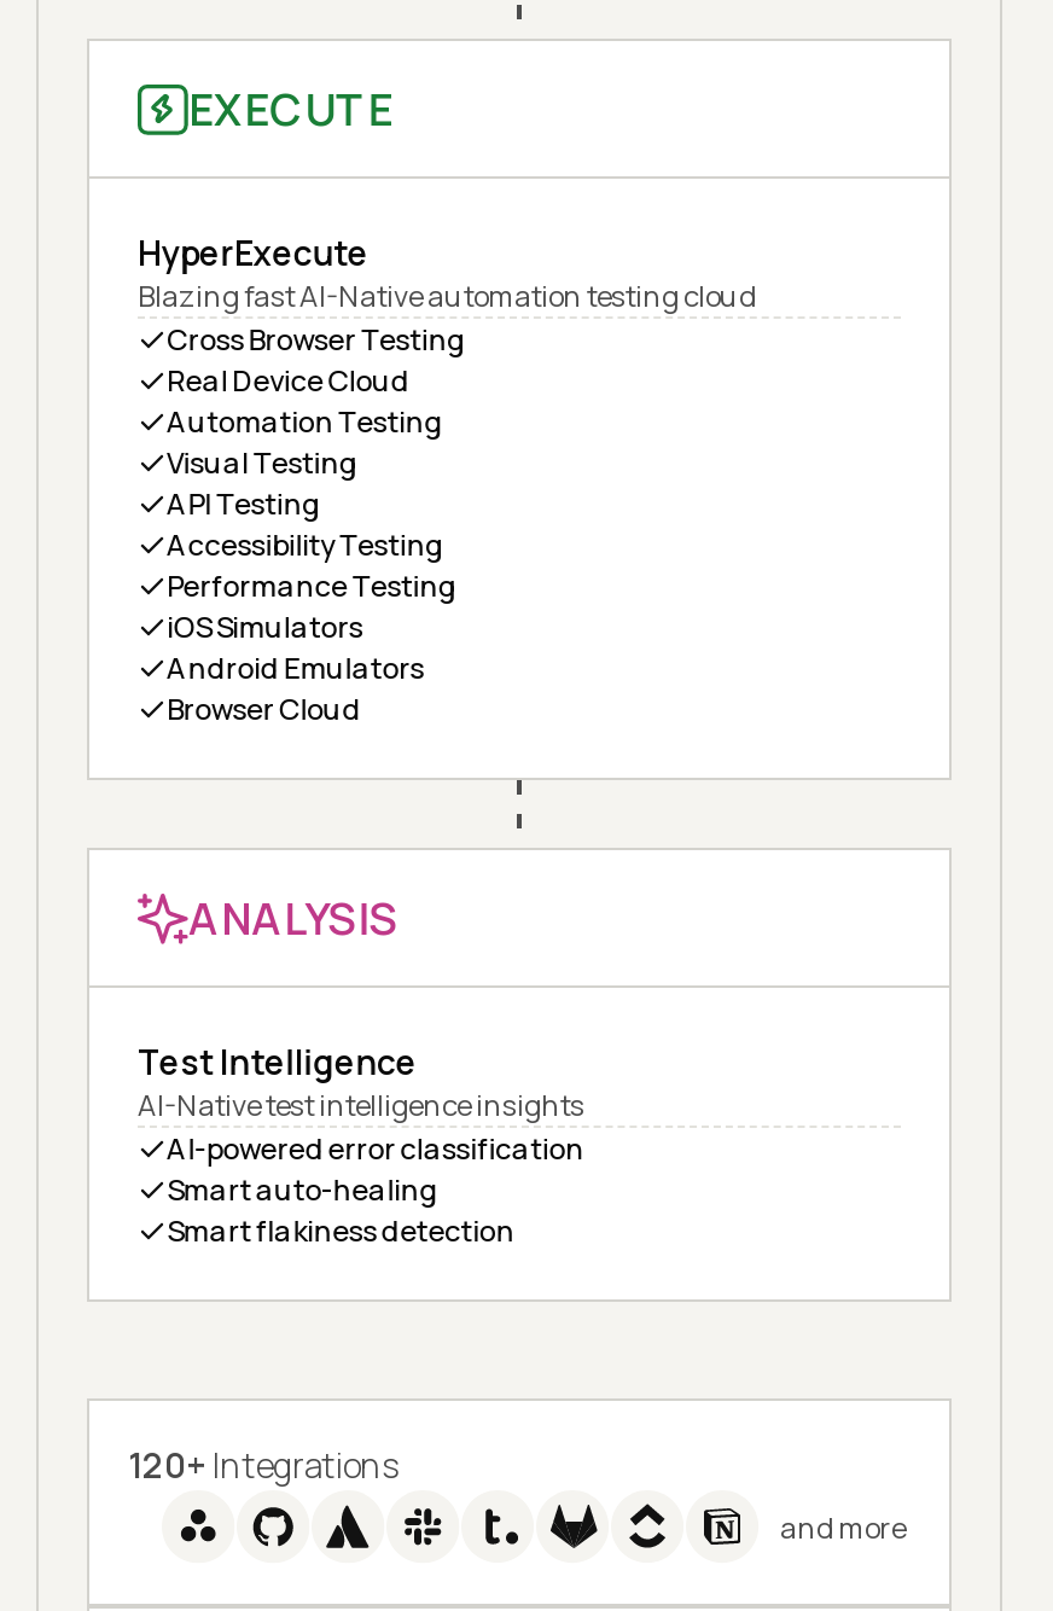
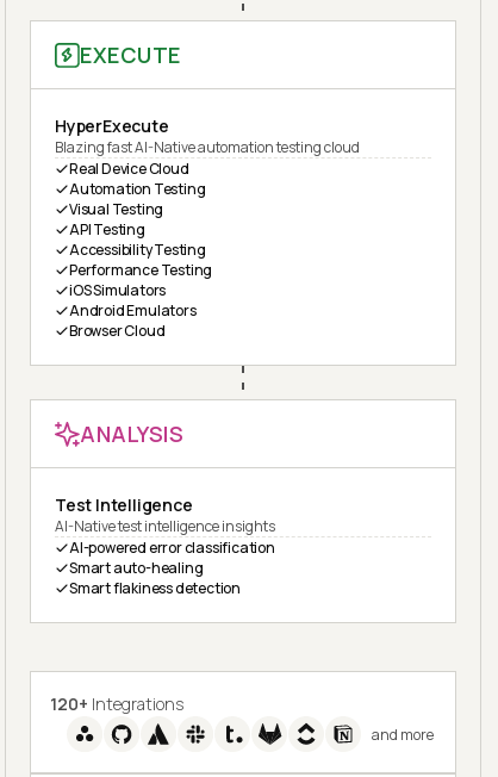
- Cross Browser Testing
